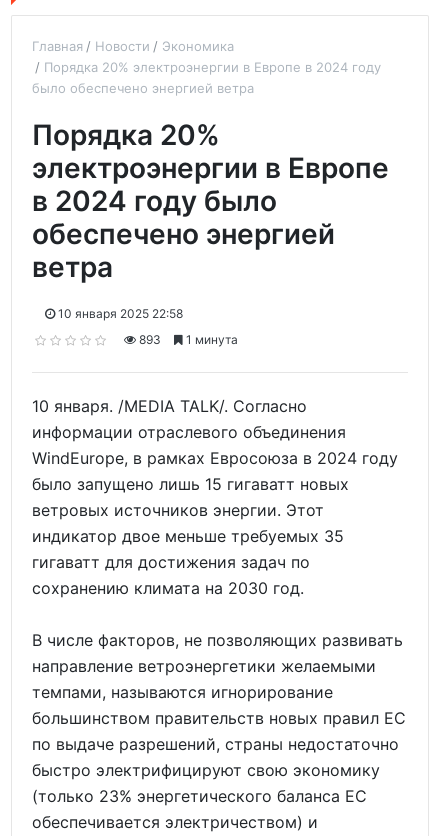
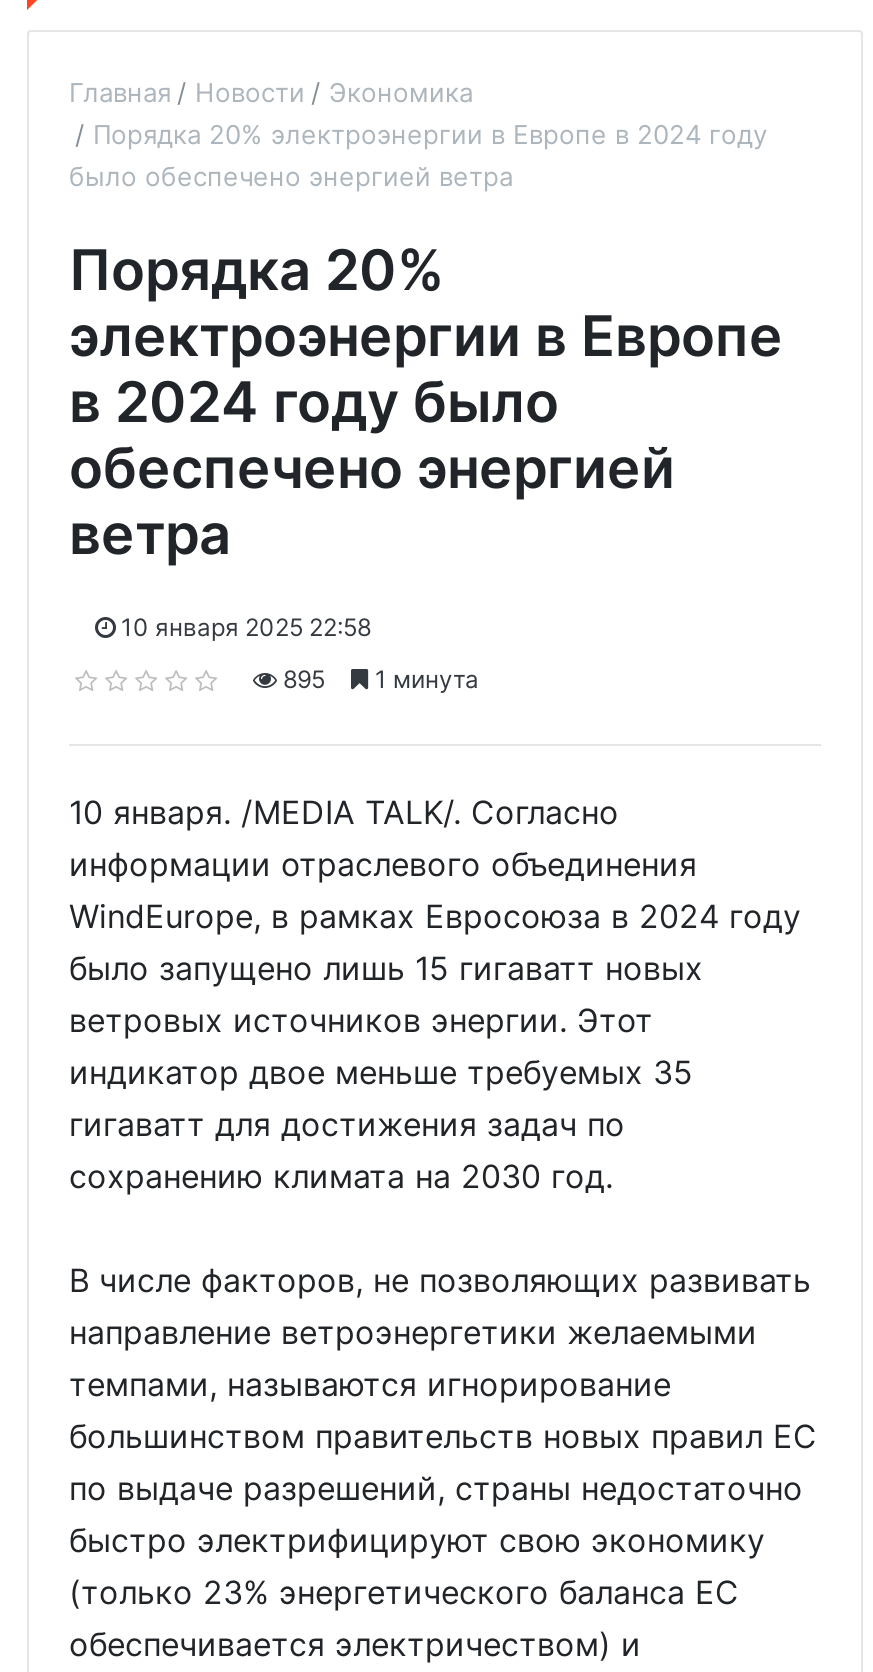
- 893
+ 895
